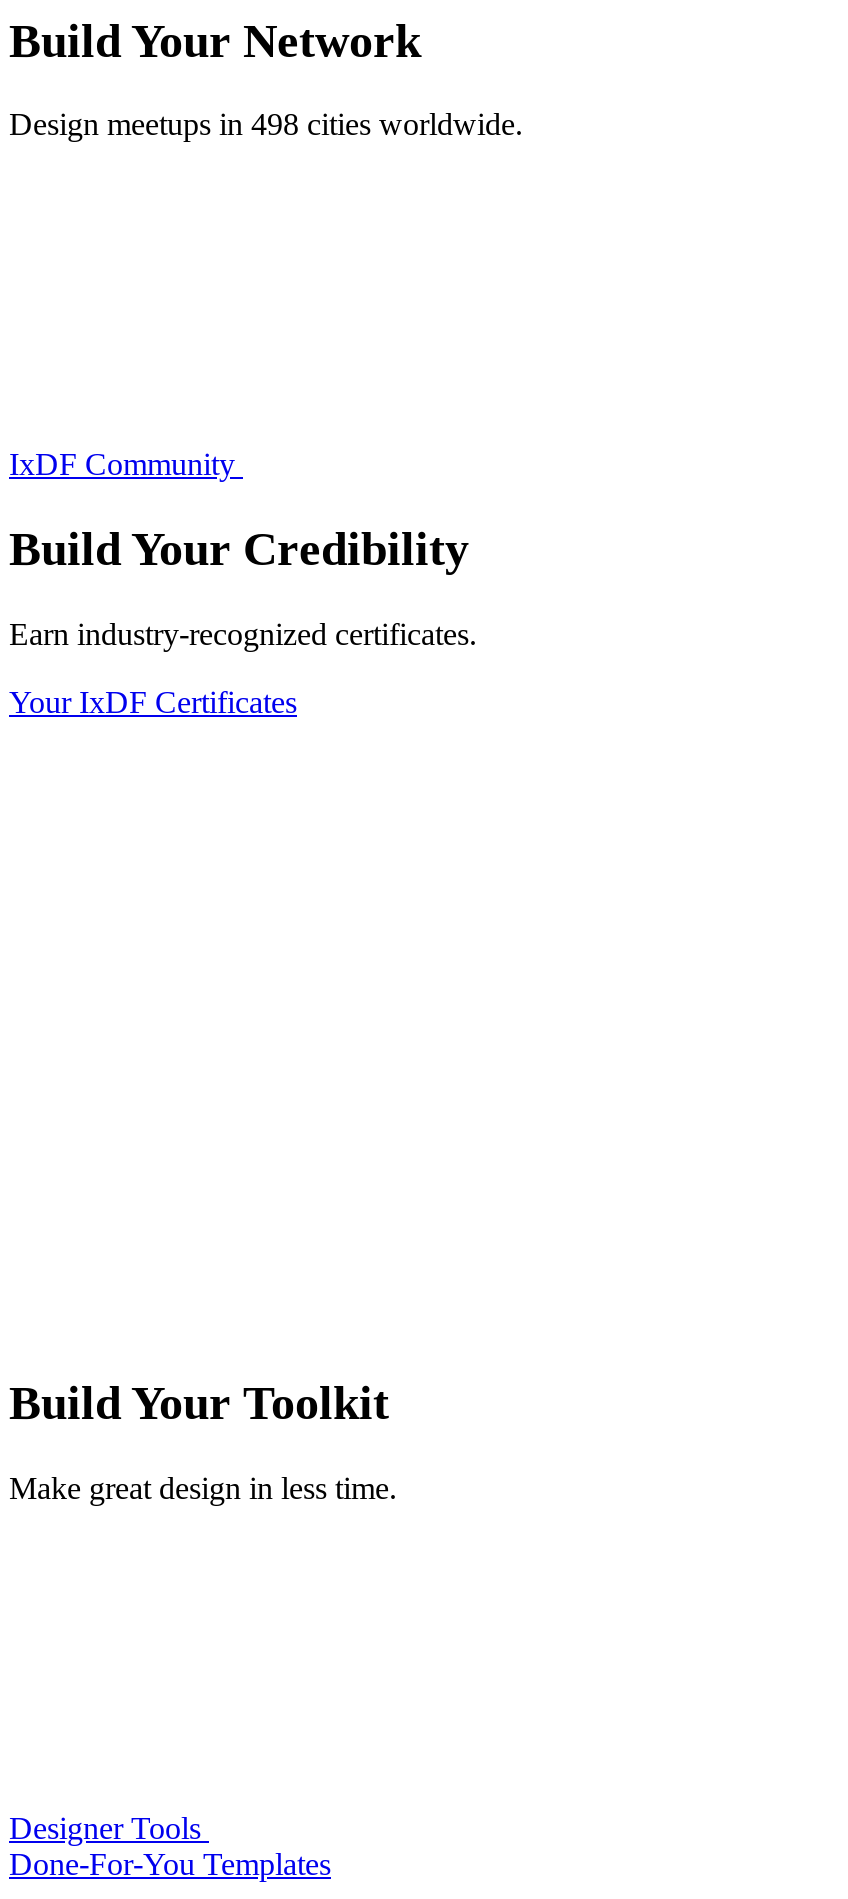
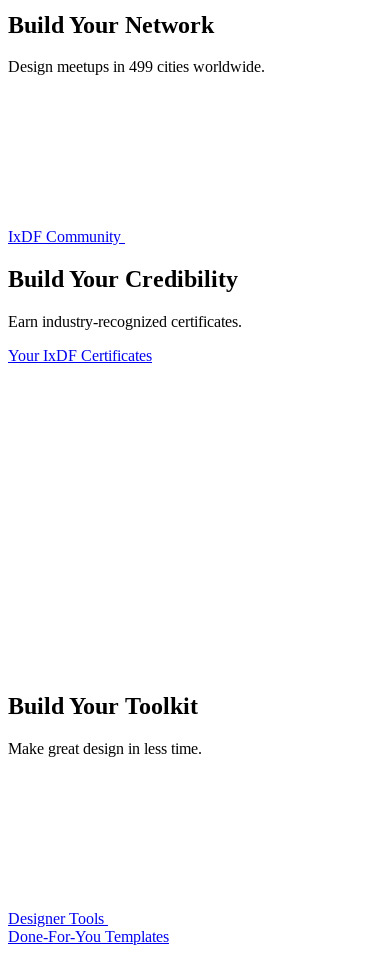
- Design meetups in 498 cities worldwide.
+ Design meetups in 499 cities worldwide.
